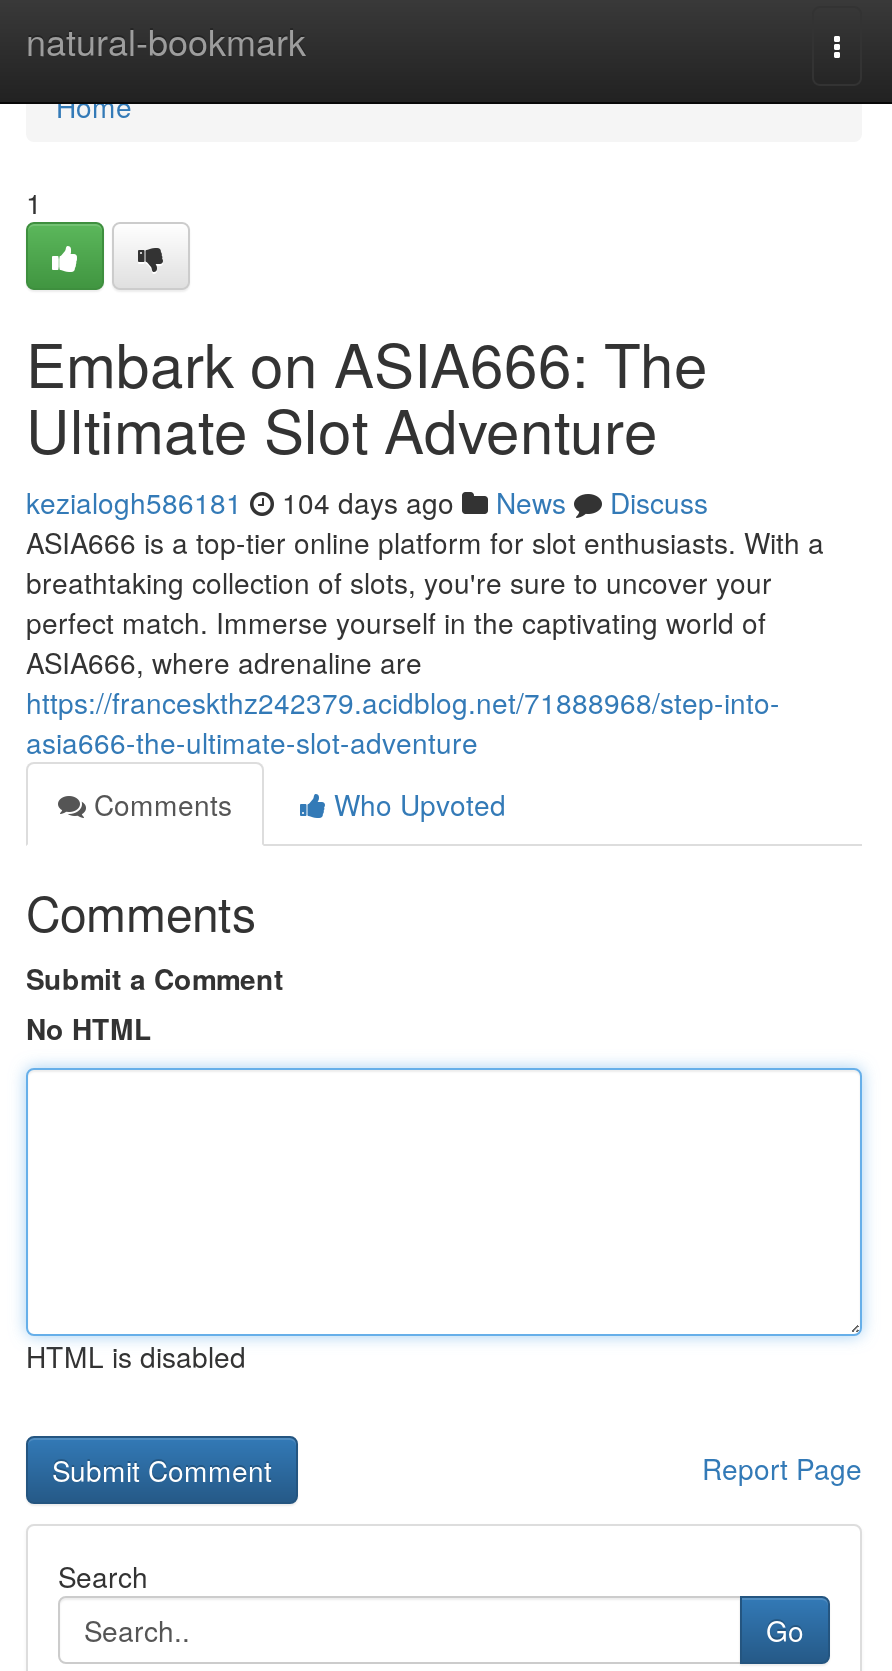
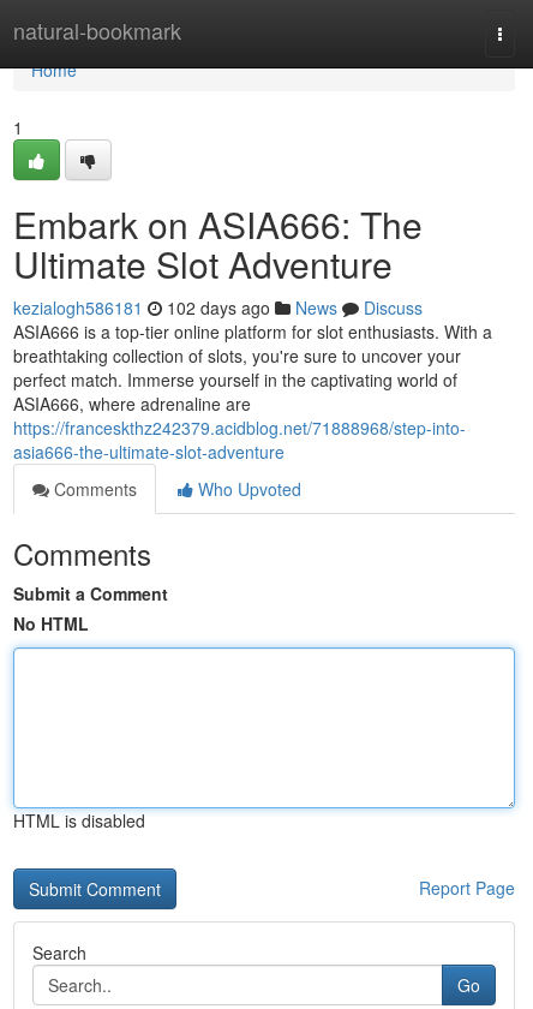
- kezialogh586181 104 days ago News Discuss
+ kezialogh586181 102 days ago News Discuss
